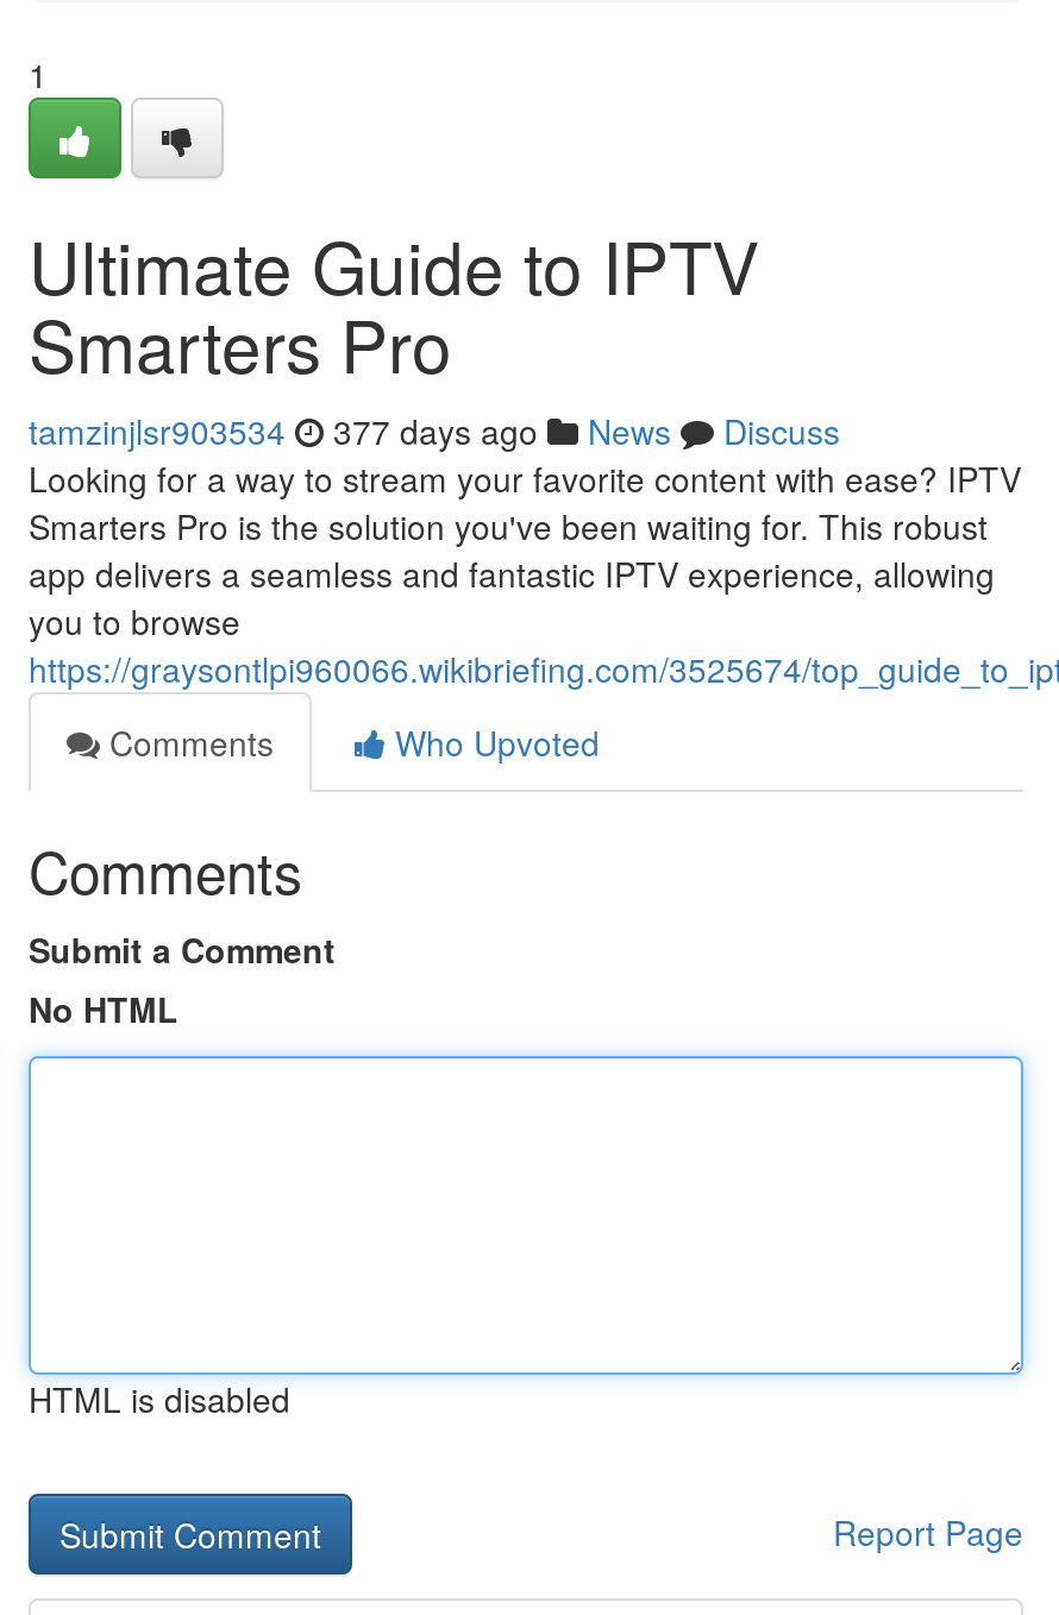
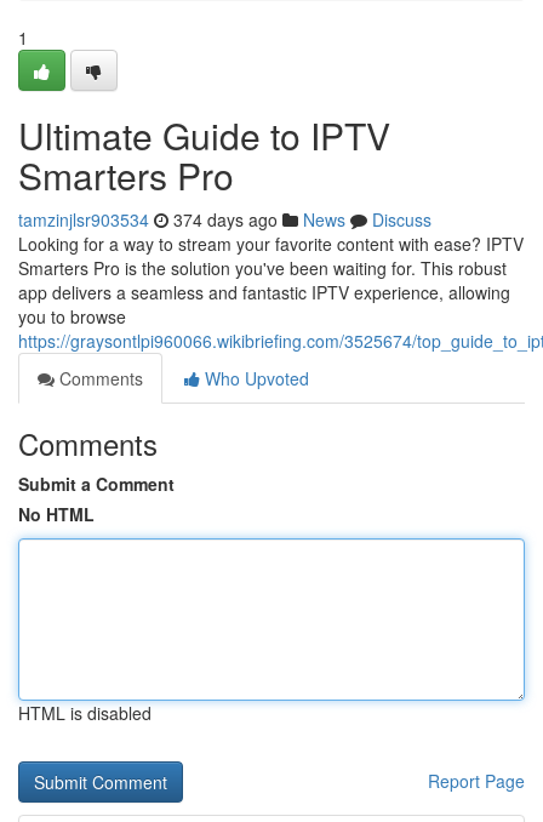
- tamzinjlsr903534 377 days ago News Discuss
+ tamzinjlsr903534 374 days ago News Discuss
